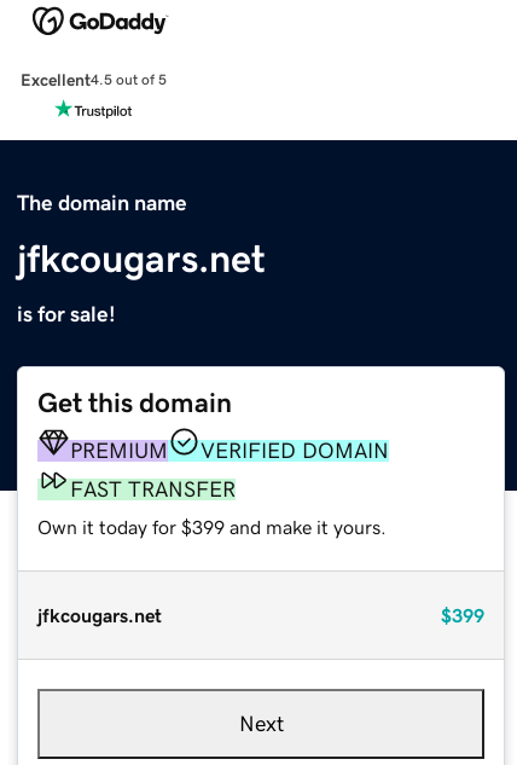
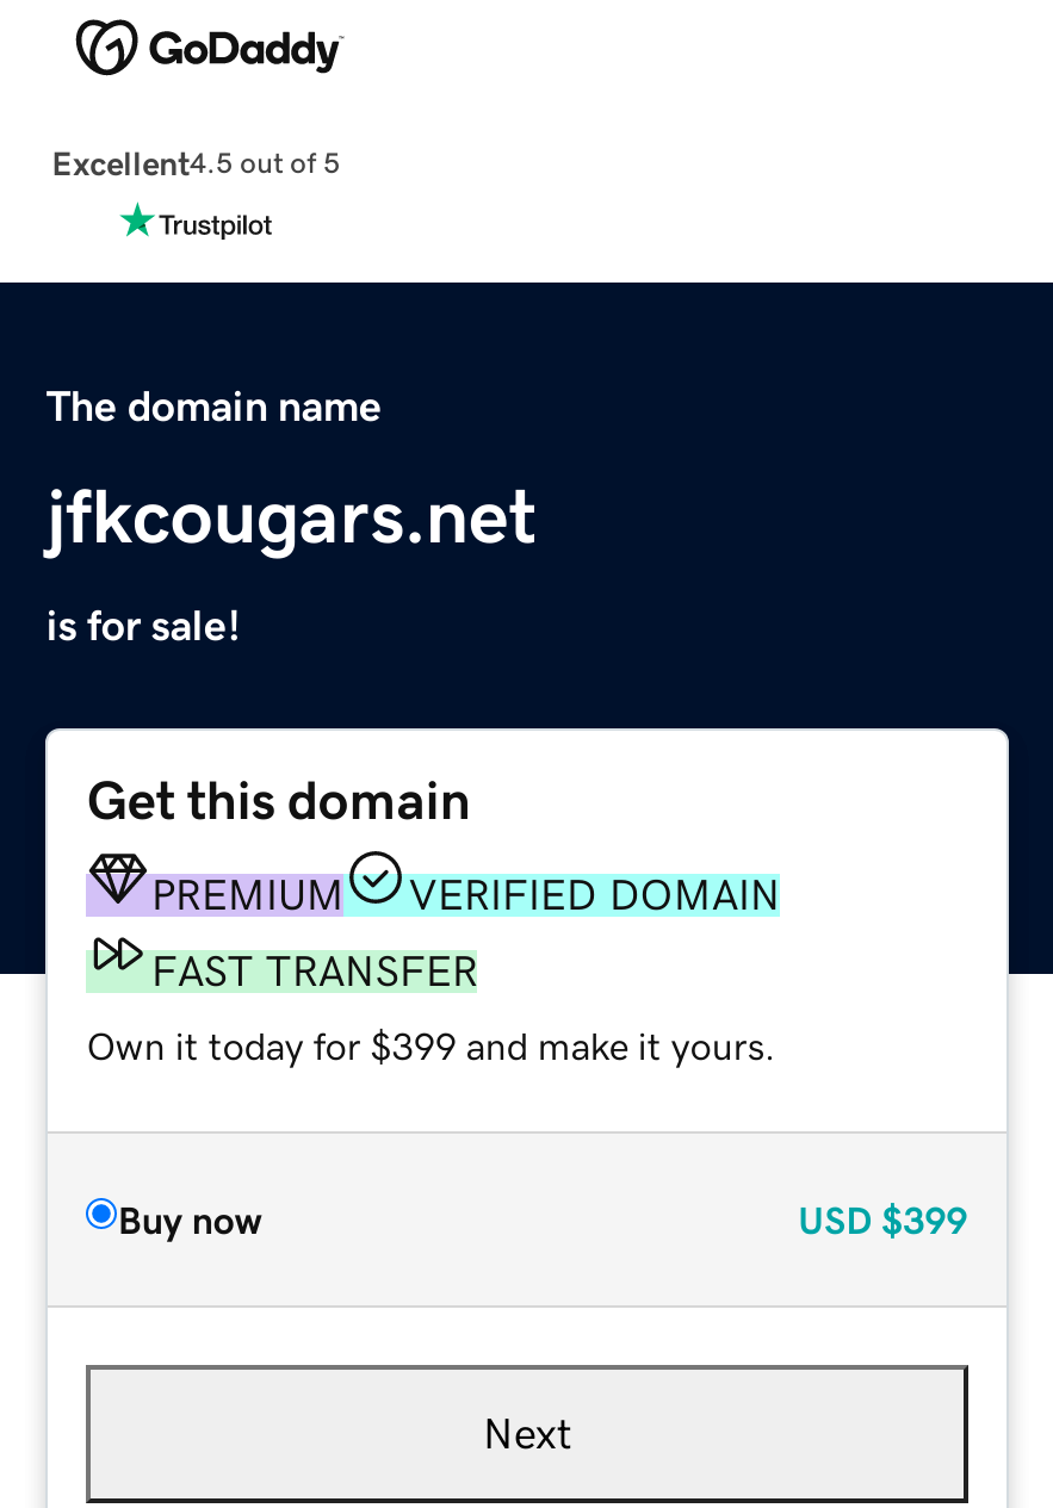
- jfkcougars.net
- $399
+ Buy now
+ USD $399
